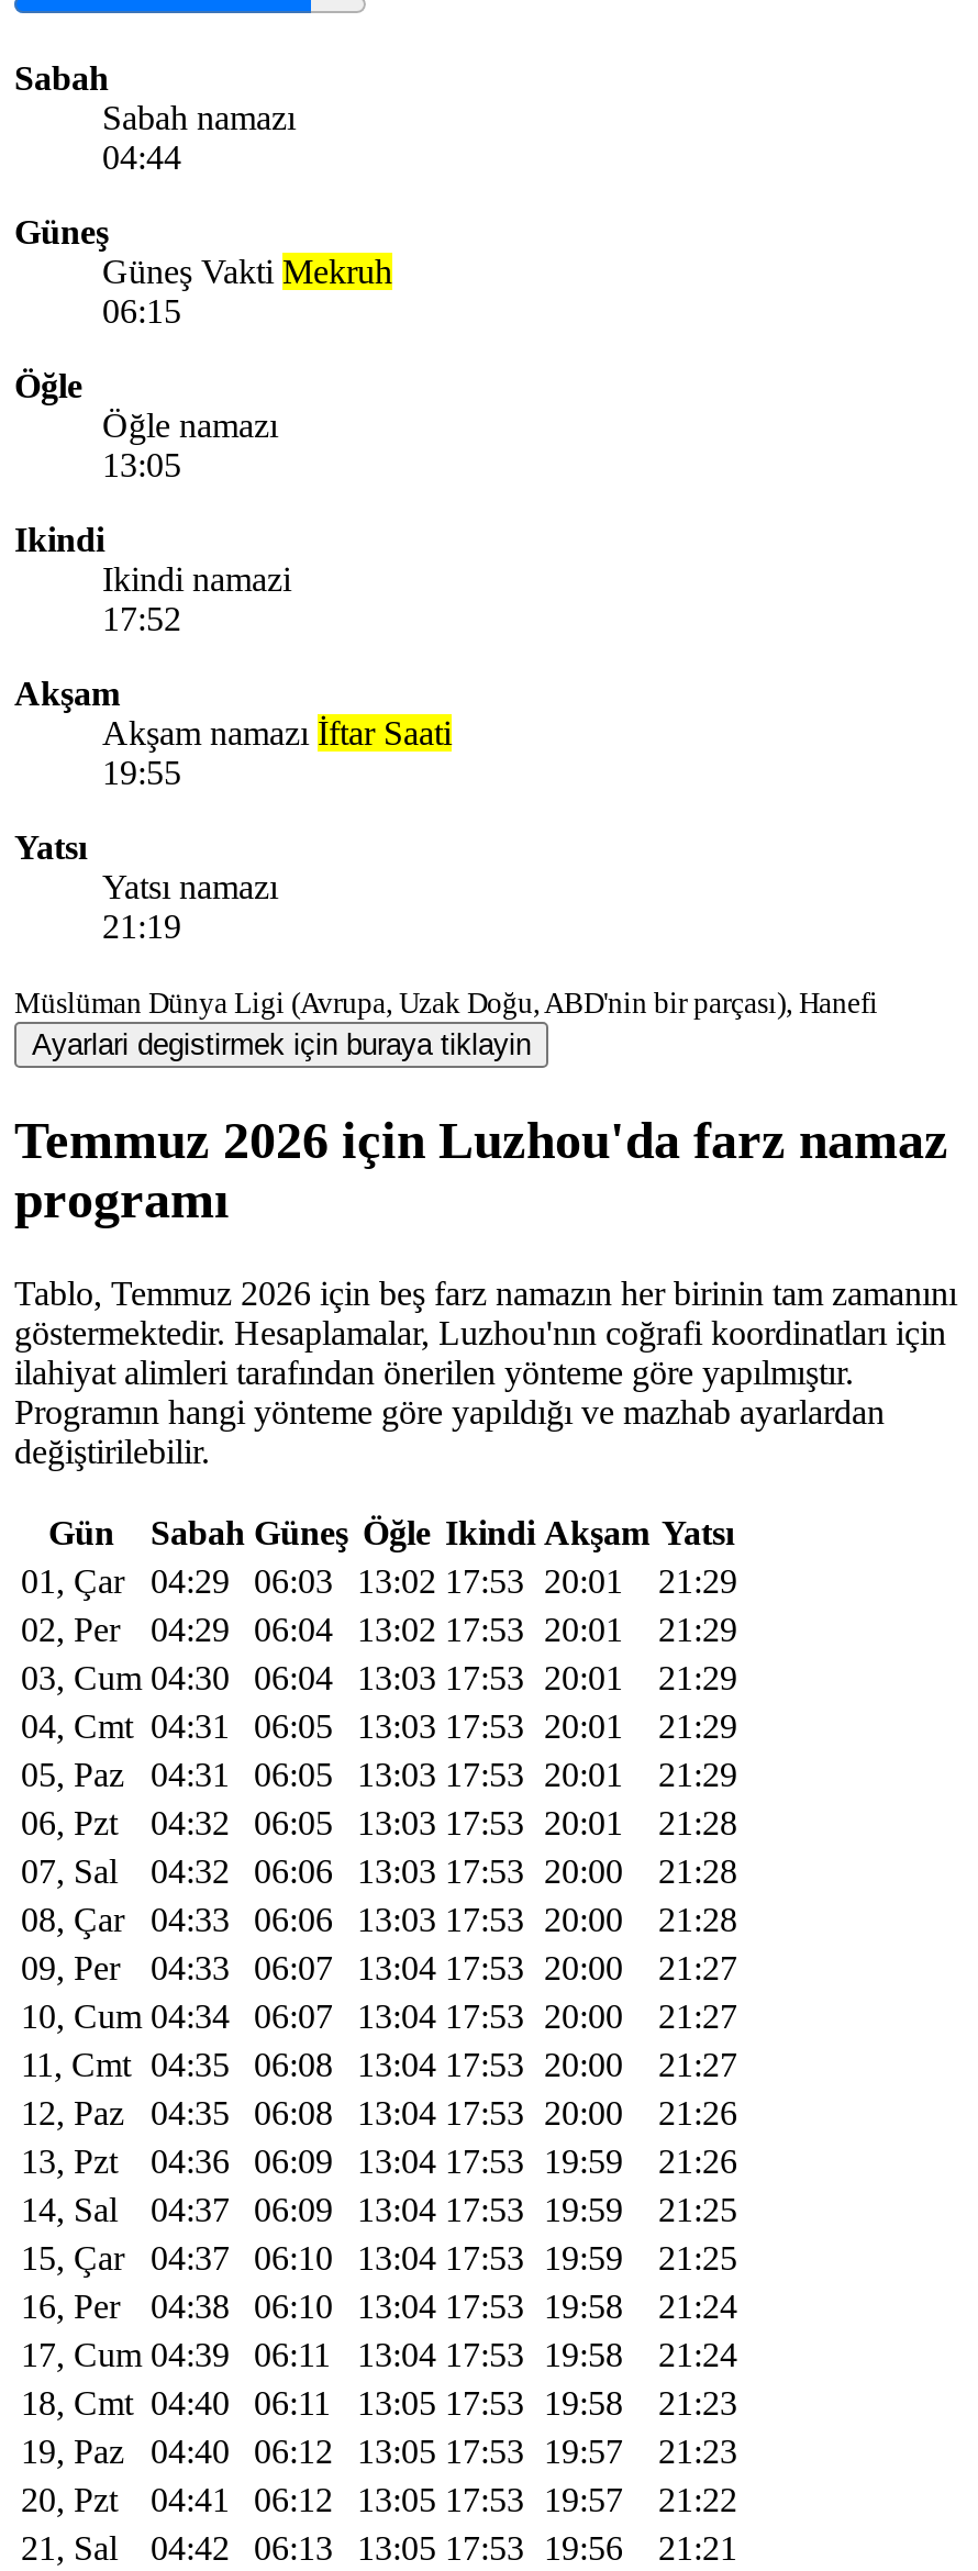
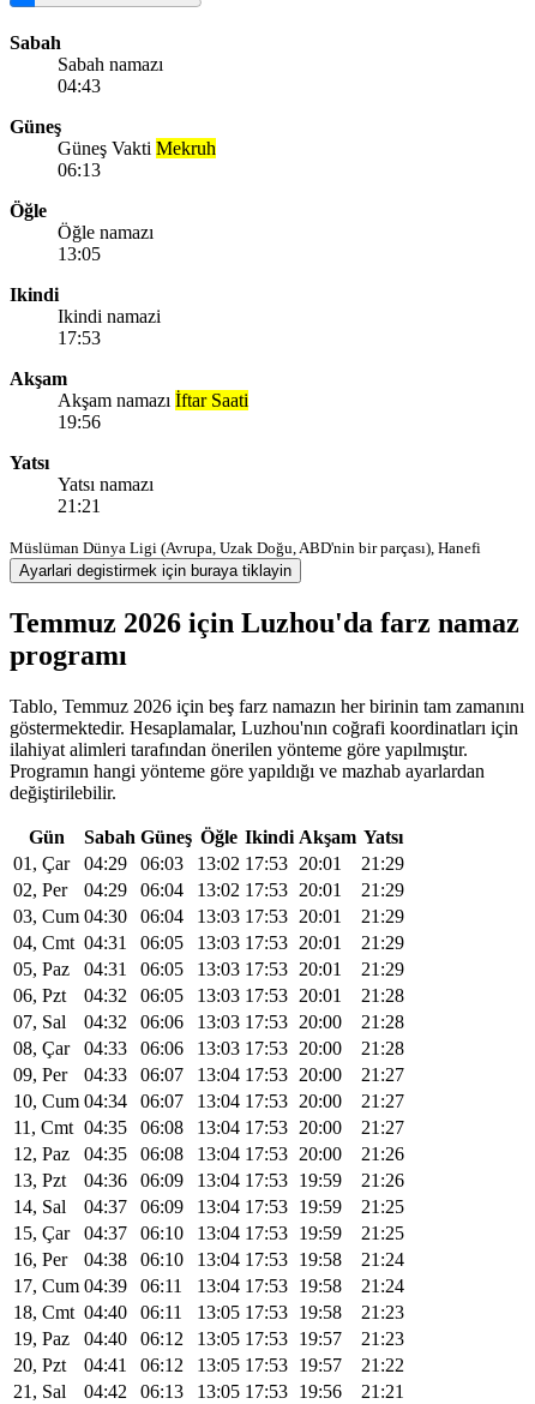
- 04:44
+ 04:43

- 06:15
+ 06:13

- 17:52
+ 17:53

- 19:55
+ 19:56

- 21:19
+ 21:21
